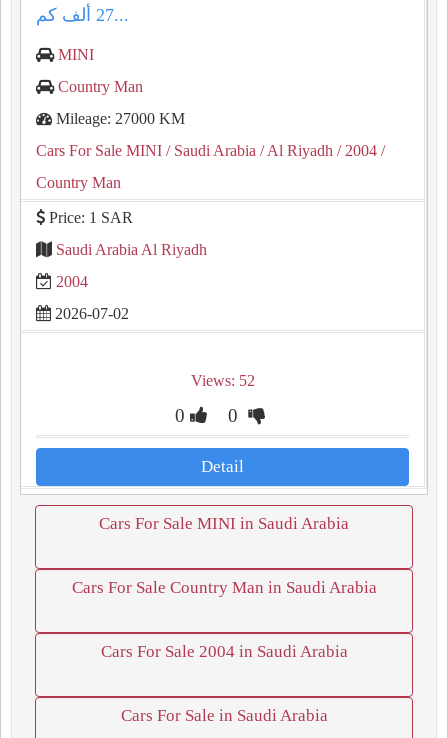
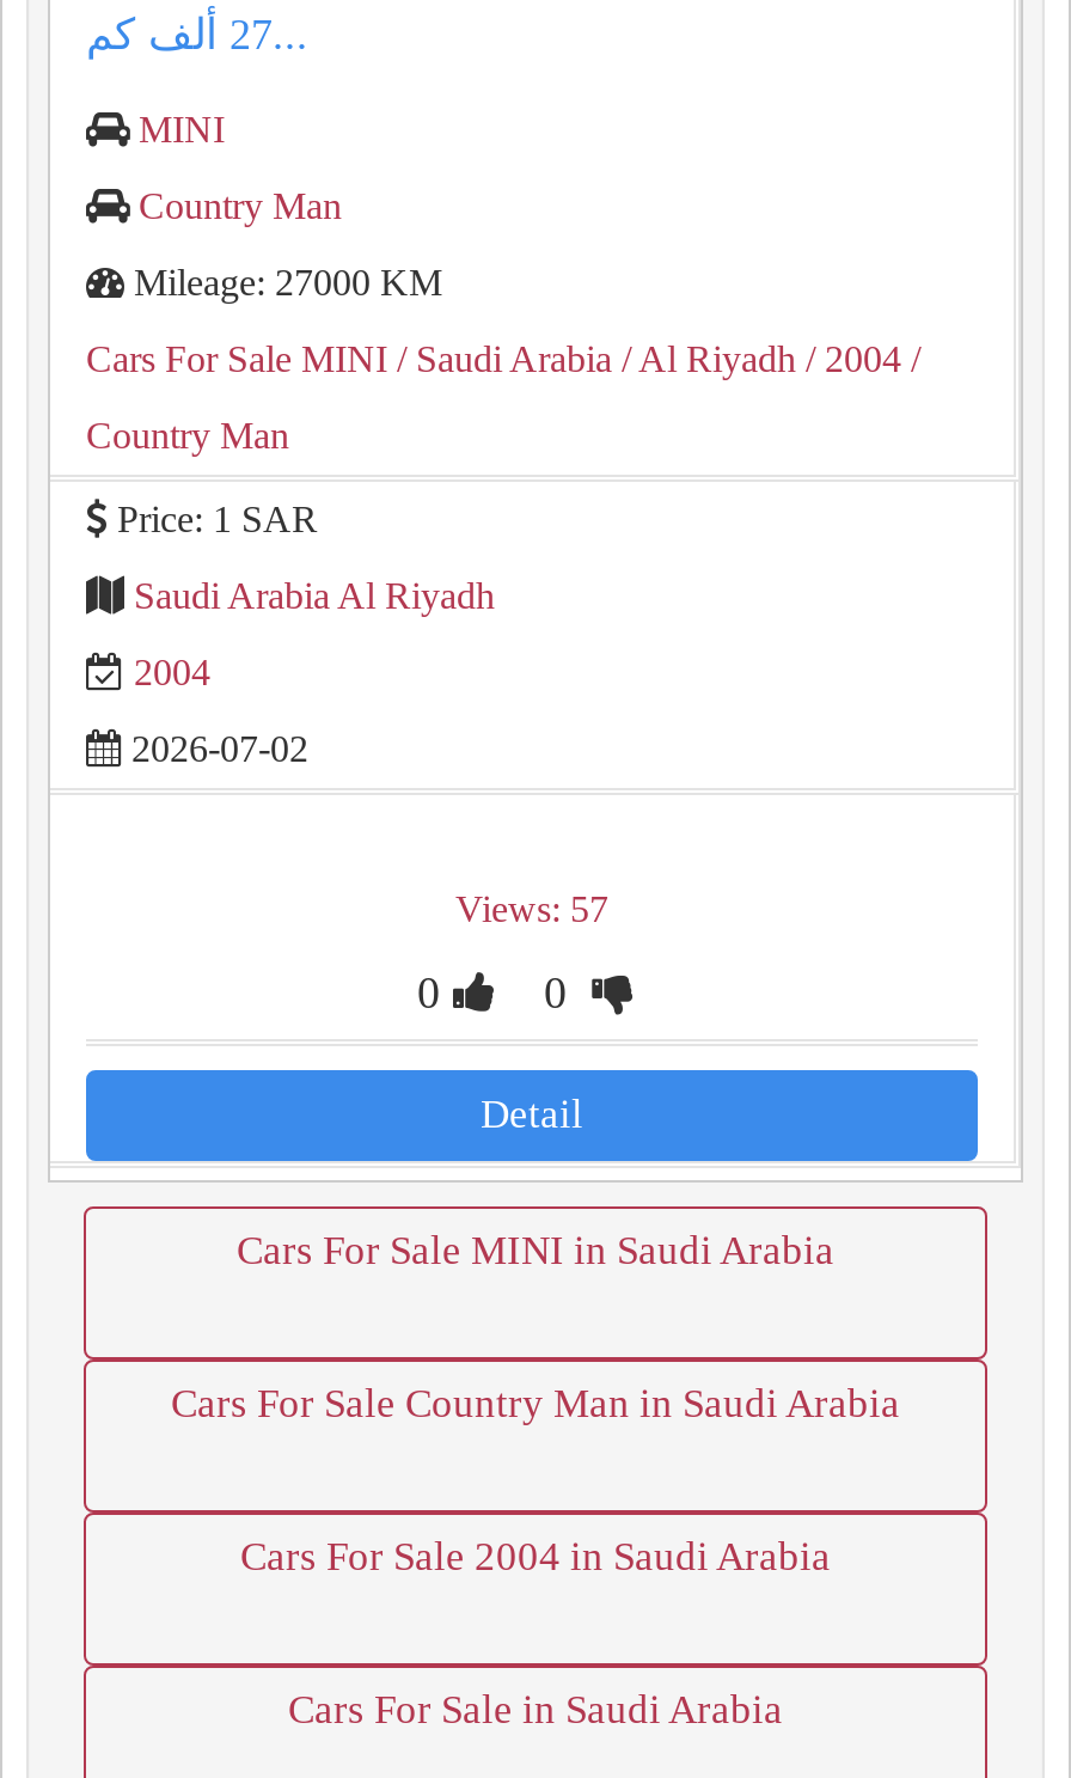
- Views: 52
+ Views: 57
